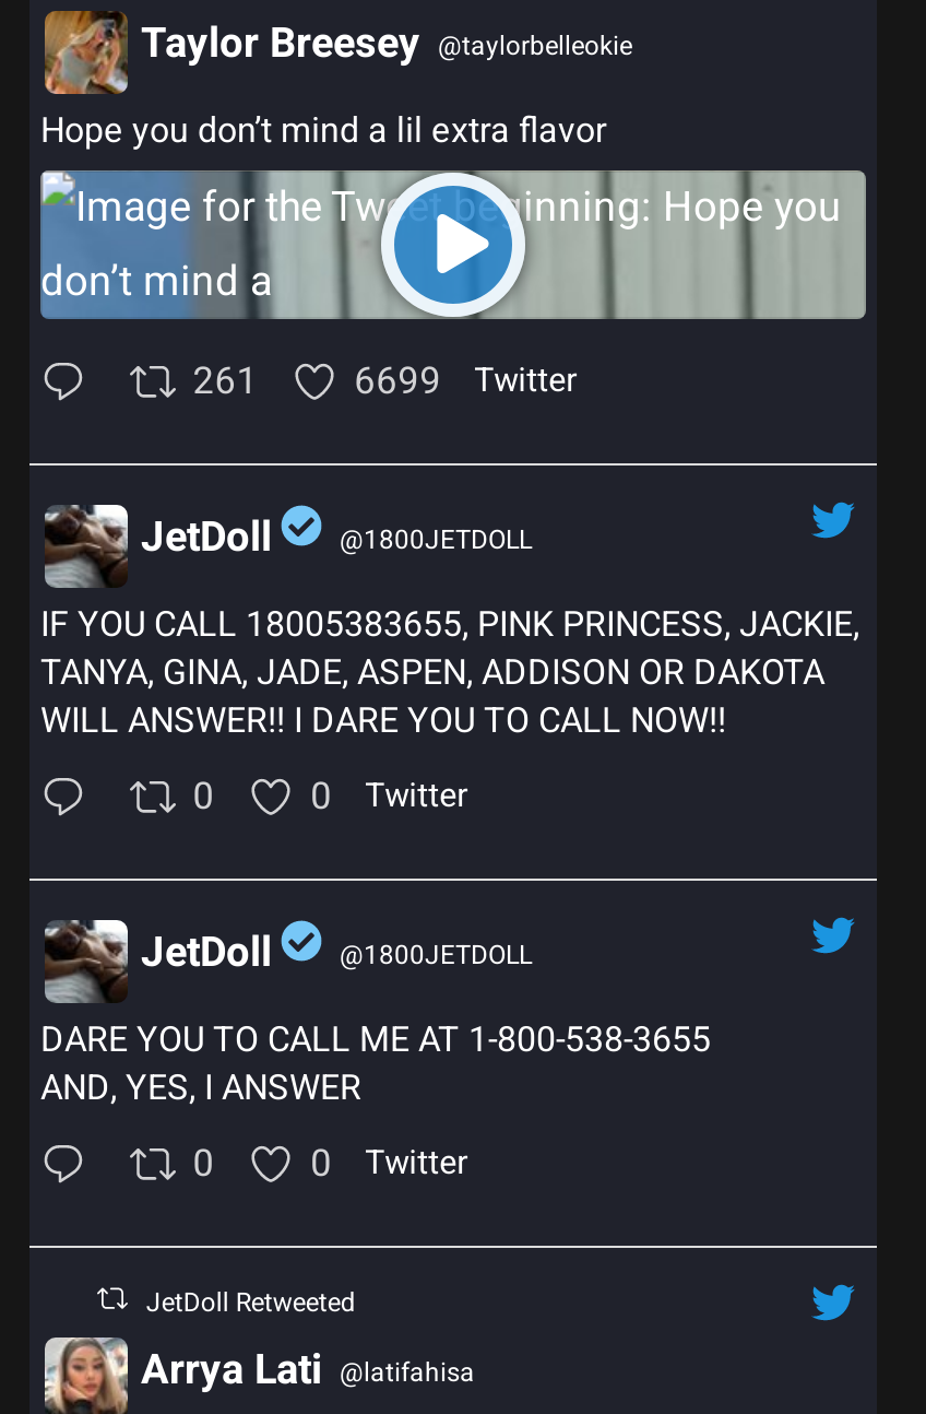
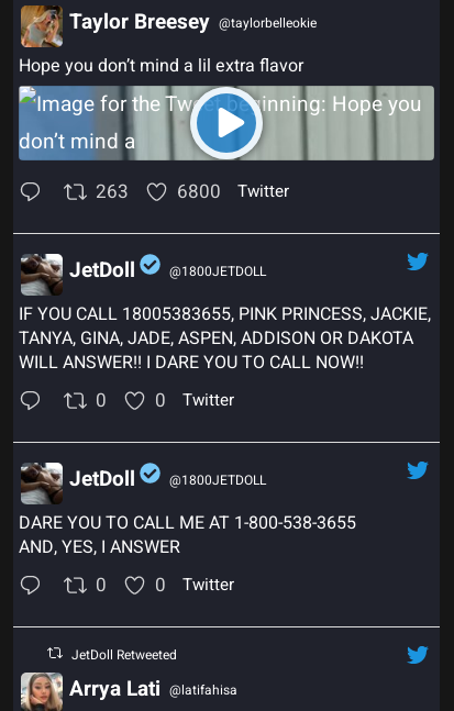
- 261
+ 263

- 6699
+ 6800
